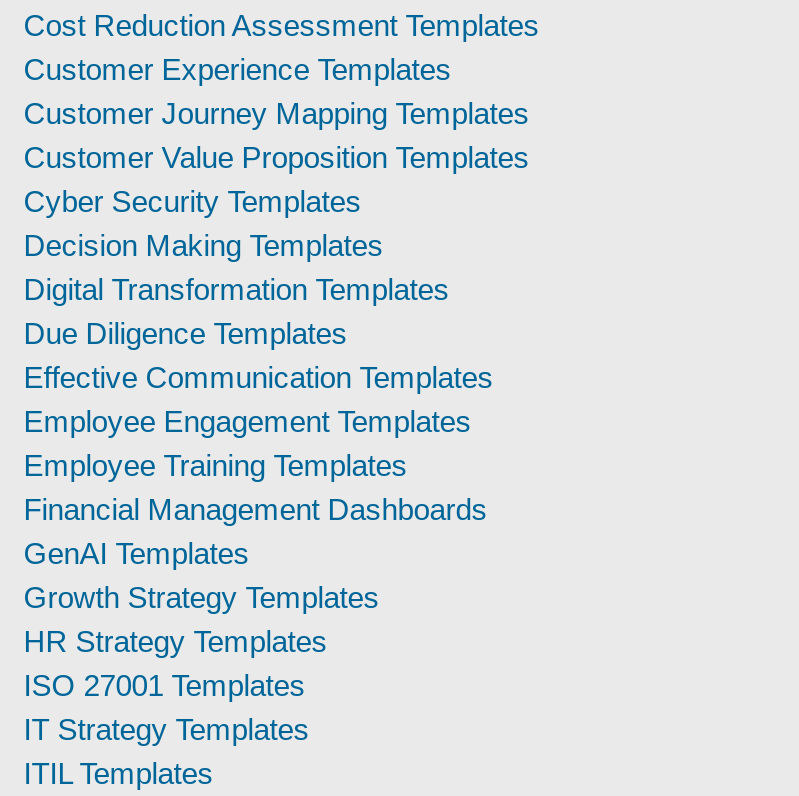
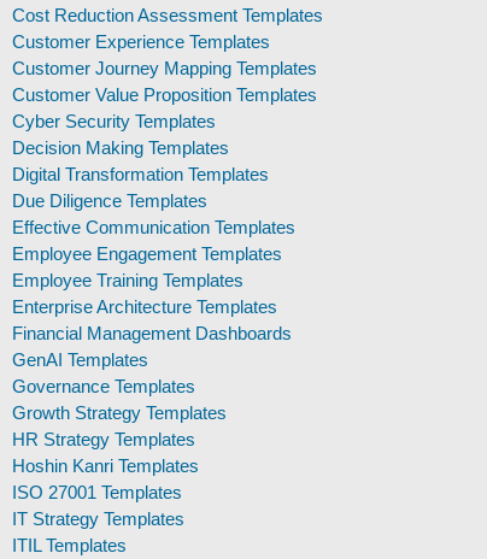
+ Enterprise Architecture Templates

+ Governance Templates

+ Hoshin Kanri Templates
